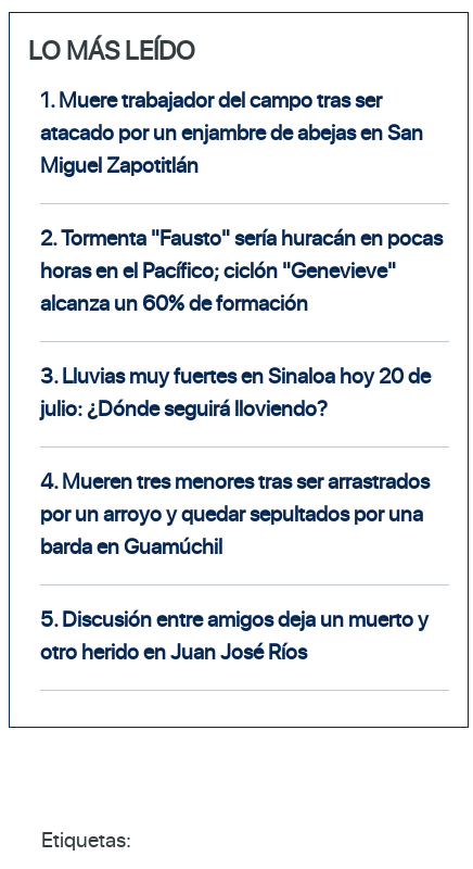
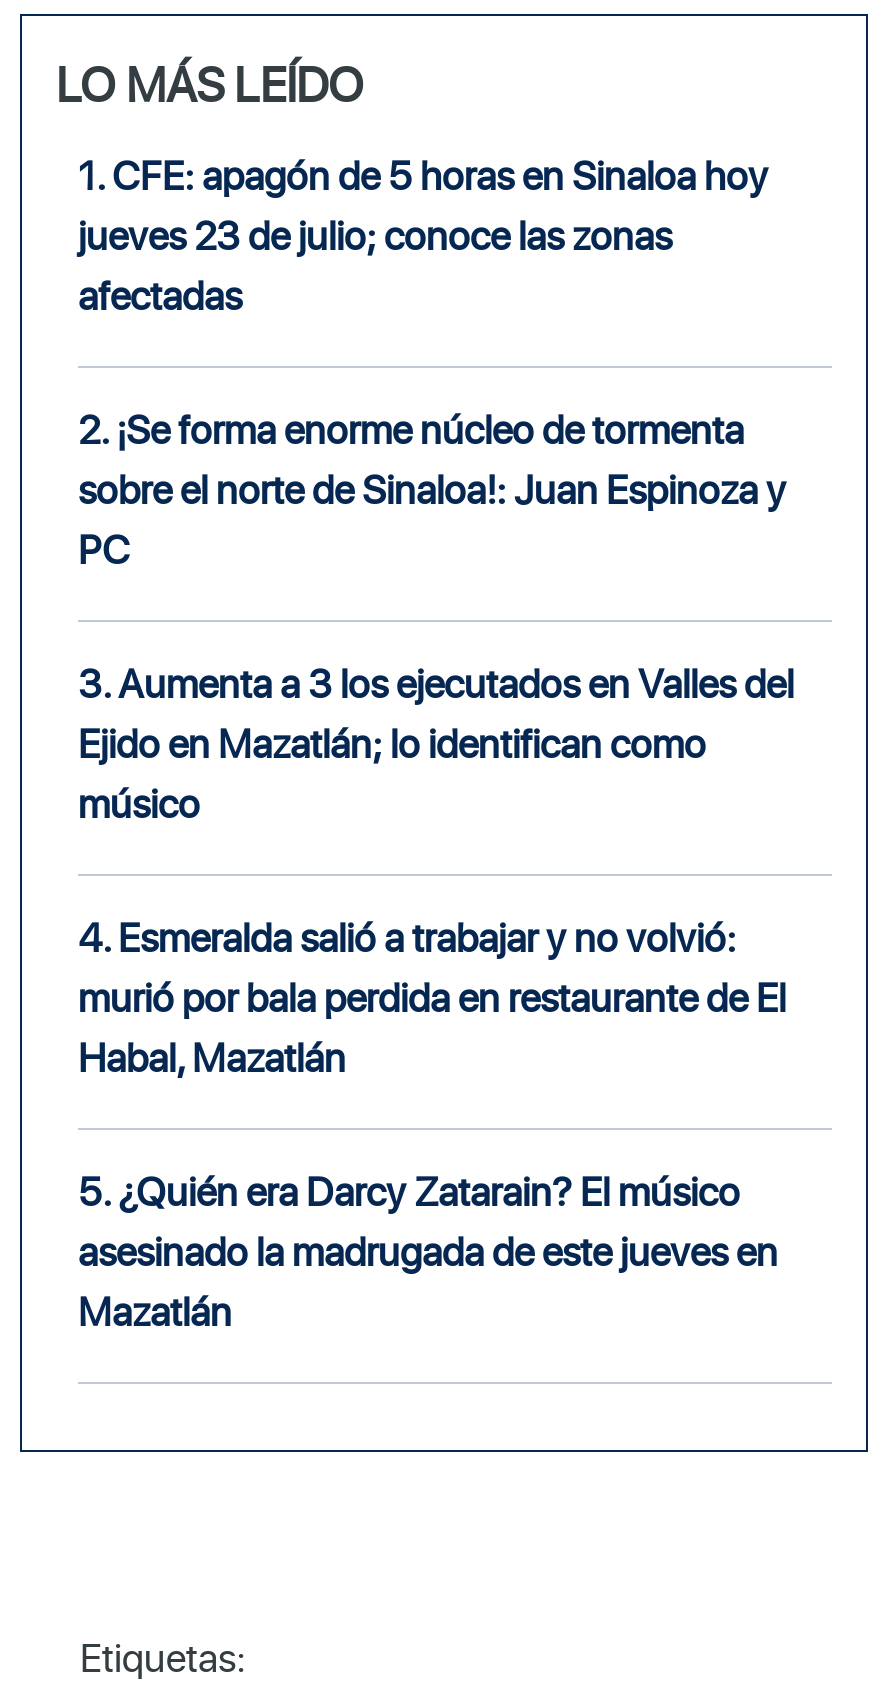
- 1. Muere trabajador del campo tras ser
- atacado por un enjambre de abejas en San
- Miguel Zapotitlán
+ 1. CFE: apagón de 5 horas en Sinaloa hoy
+ jueves 23 de julio; conoce las zonas
+ afectadas

- 2. Tormenta "Fausto" sería huracán en pocas
- horas en el Pacífico; ciclón "Genevieve"
- alcanza un 60% de formación
+ 2. ¡Se forma enorme núcleo de tormenta
+ sobre el norte de Sinaloa!: Juan Espinoza y
+ PC

- 3.Lluvias muy fuertes en Sinaloa hoy 20 de
- julio: ¿Dónde seguirá lloviendo?
+ 3.Aumenta a 3 los ejecutados en Valles del
+ Ejido en Mazatlán; lo identifican como
+ músico

- 4. Mueren tres menores tras ser arrastrados
- por un arroyo y quedar sepultados por una
- barda en Guamúchil
+ 4. Esmeralda salió a trabajar y no volvió:
+ murió por bala perdida en restaurante de El
+ Habal, Mazatlán

- 5.Discusión entre amigos deja un muerto y
- otro herido en Juan José Ríos
+ 5. ¿Quién era Darcy Zatarain? El músico
+ asesinado la madrugada de este jueves en
+ Mazatlán
